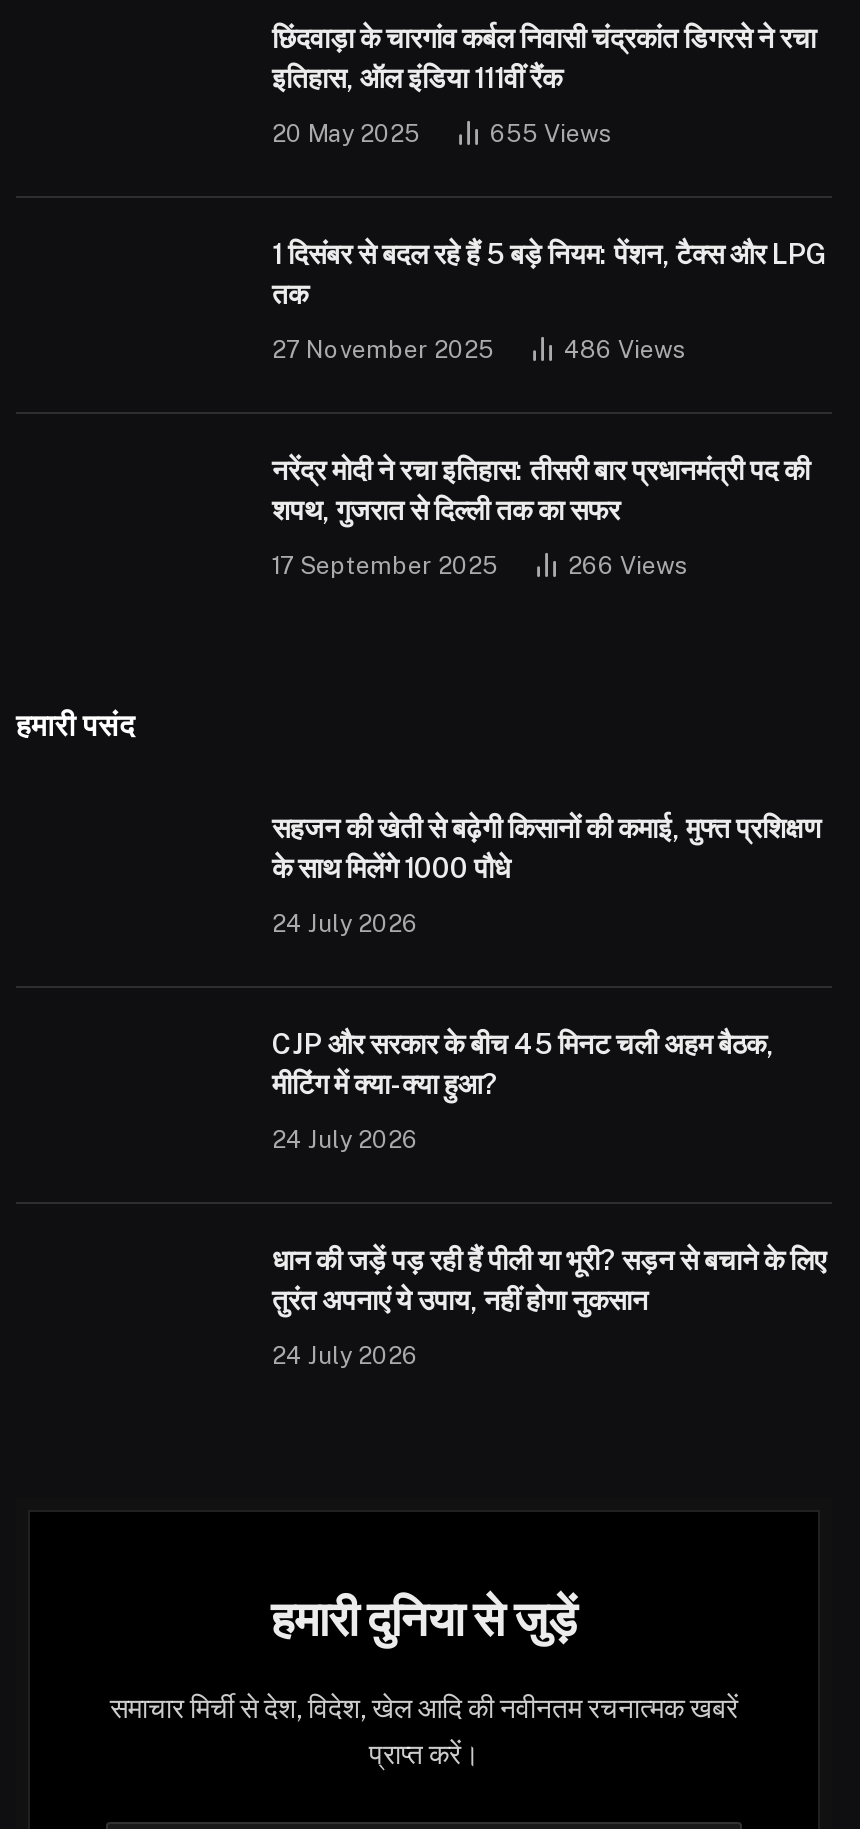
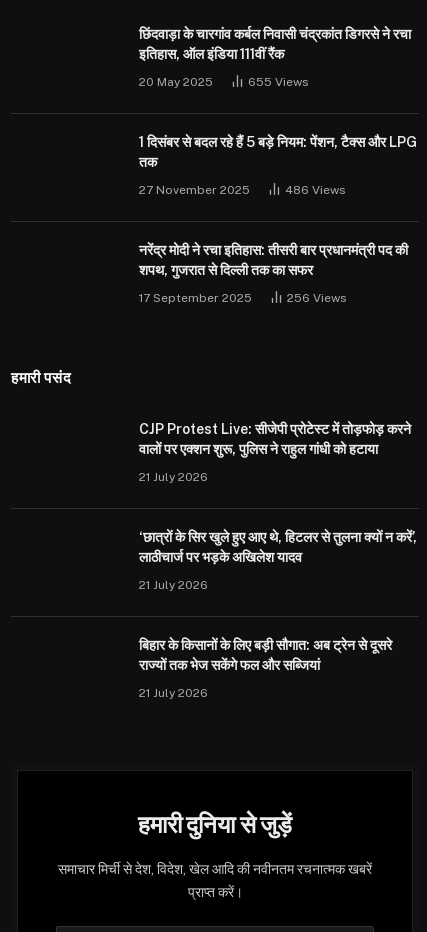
- 266 Views
+ 256 Views

- सहजन की खेती से बढ़ेगी किसानों की कमाई, मुफ्त प्रशिक्षण
- के साथ मिलेंगे 1000 पौधे
+ CJP Protest Live: सीजेपी प्रोटेस्ट में तोड़फोड़ करने
+ वालों पर एक्शन शुरू, पुलिस ने राहुल गांधी को हटाया

- 24 July 2026
+ 21 July 2026

- CJP और सरकार के बीच 45 मिनट चली अहम बैठक,
- मीटिंग में क्या-क्या हुआ?
+ ‘छात्रों के सिर खुले हुए आए थे, हिटलर से तुलना क्यों न करें’,
+ लाठीचार्ज पर भड़के अखिलेश यादव

- 24 July 2026
+ 21 July 2026

- धान की जड़ें पड़ रही हैं पीली या भूरी? सड़न से बचाने के लिए
- तुरंत अपनाएं ये उपाय, नहीं होगा नुकसान
+ बिहार के किसानों के लिए बड़ी सौगात: अब ट्रेन से दूसरे
+ राज्यों तक भेज सकेंगे फल और सब्जियां

- 24 July 2026
+ 21 July 2026
